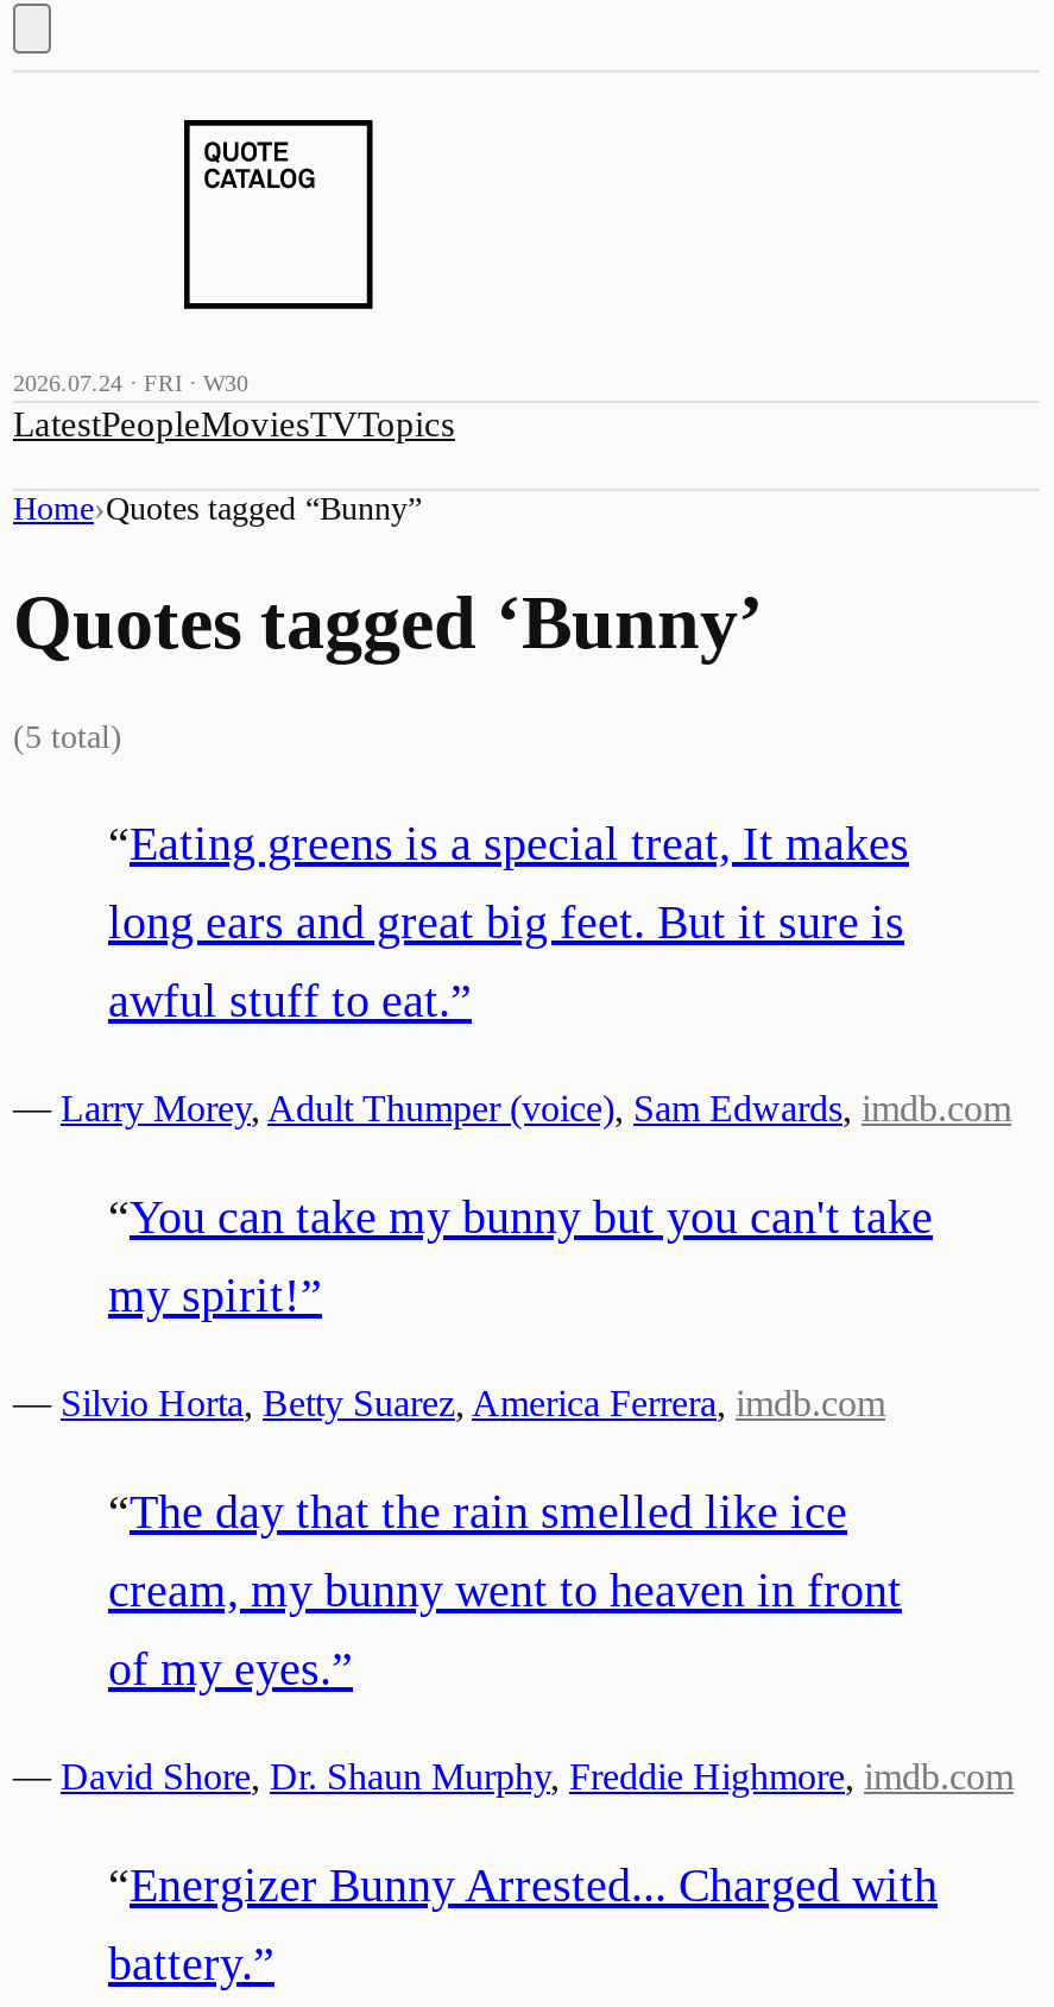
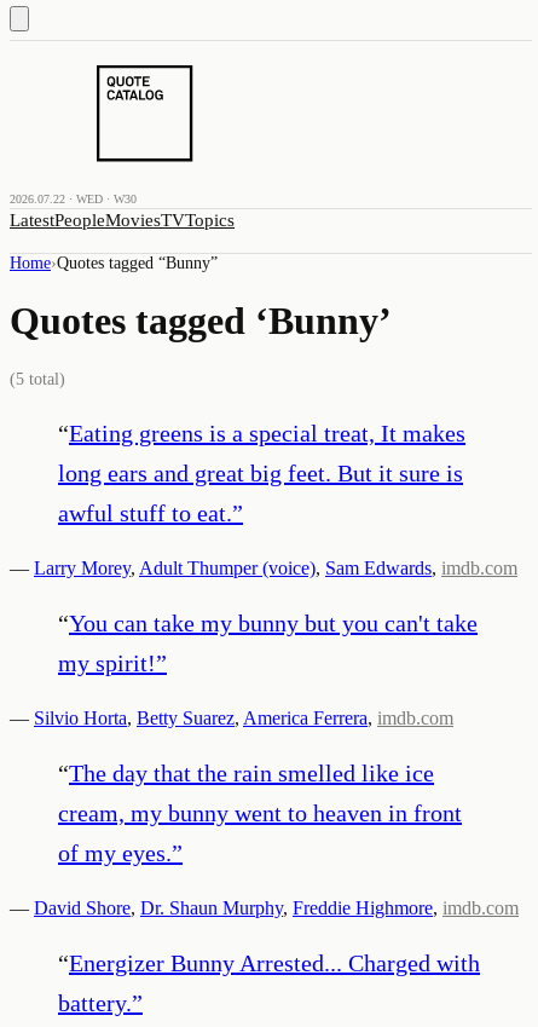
- 2026.07.24 · FRI · W30
+ 2026.07.22 · WED · W30
